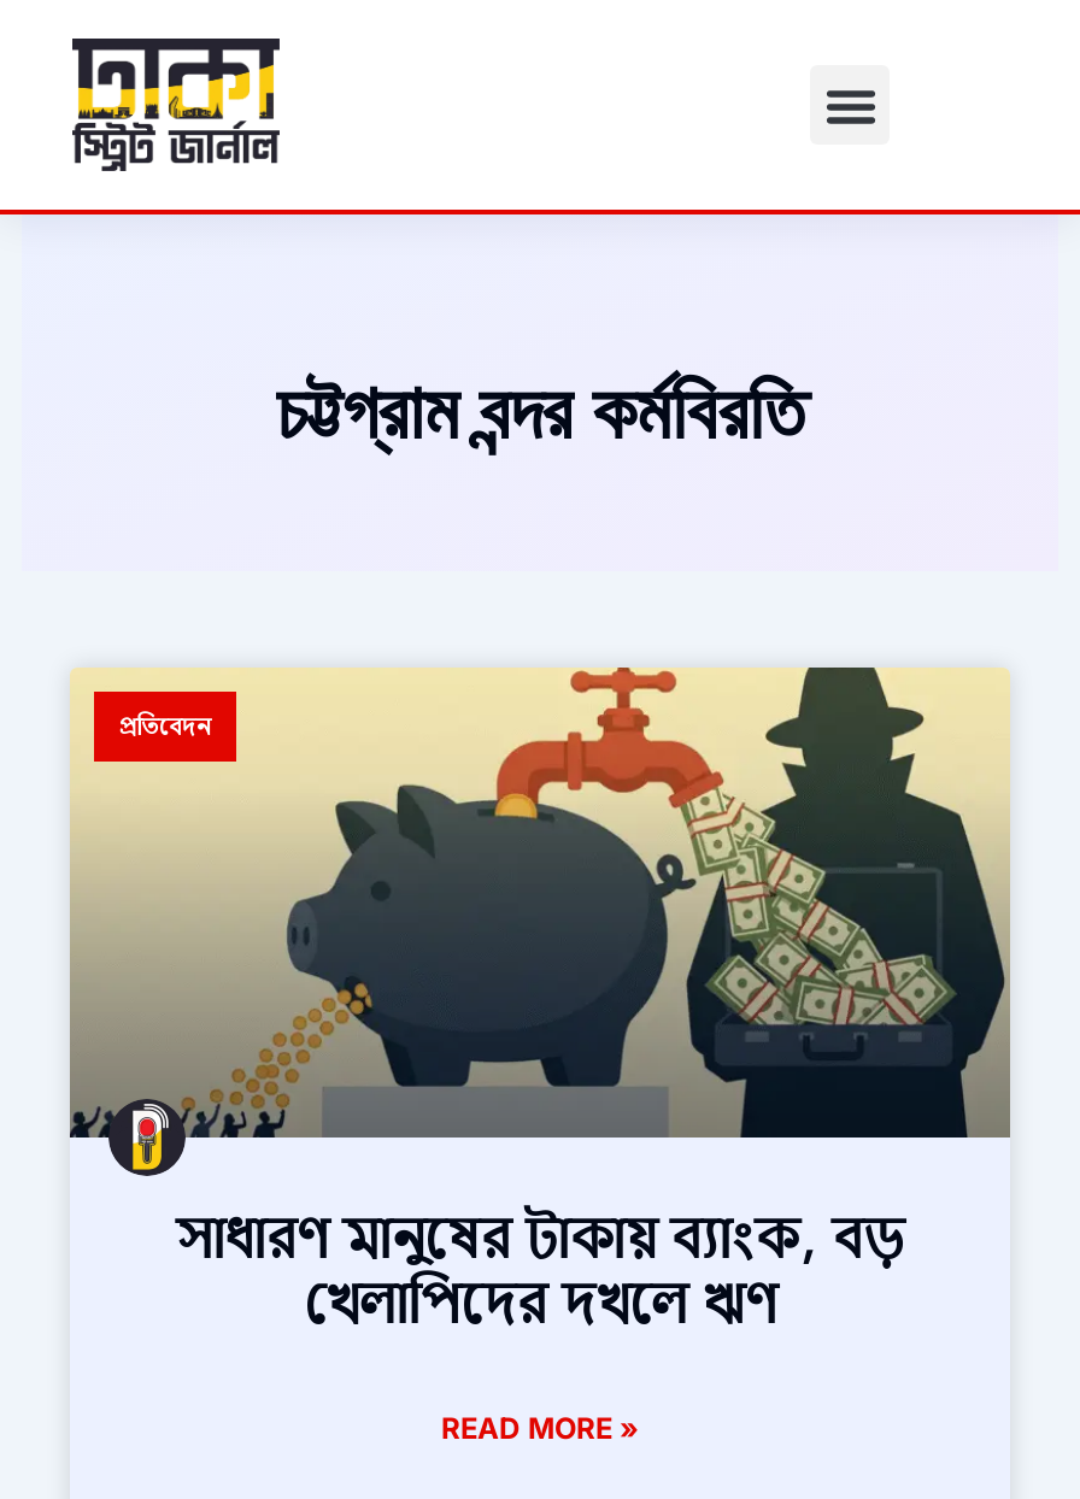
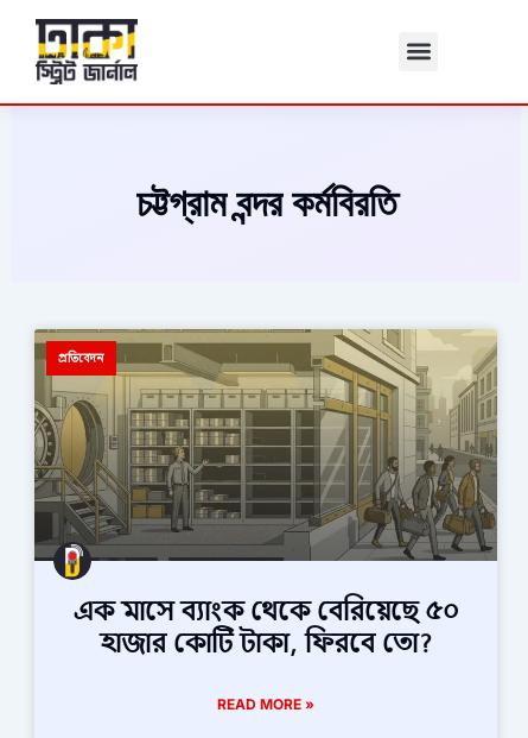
- [image]
- সাধারণ মানুষের টাকায় ব্যাংক, বড়
- খেলাপিদের দখলে ঋণ
+ [image]
+ এক মাসে ব্যাংক থেকে বেরিয়েছে ৫০
+ হাজার কোটি টাকা, ফিরবে তো?
